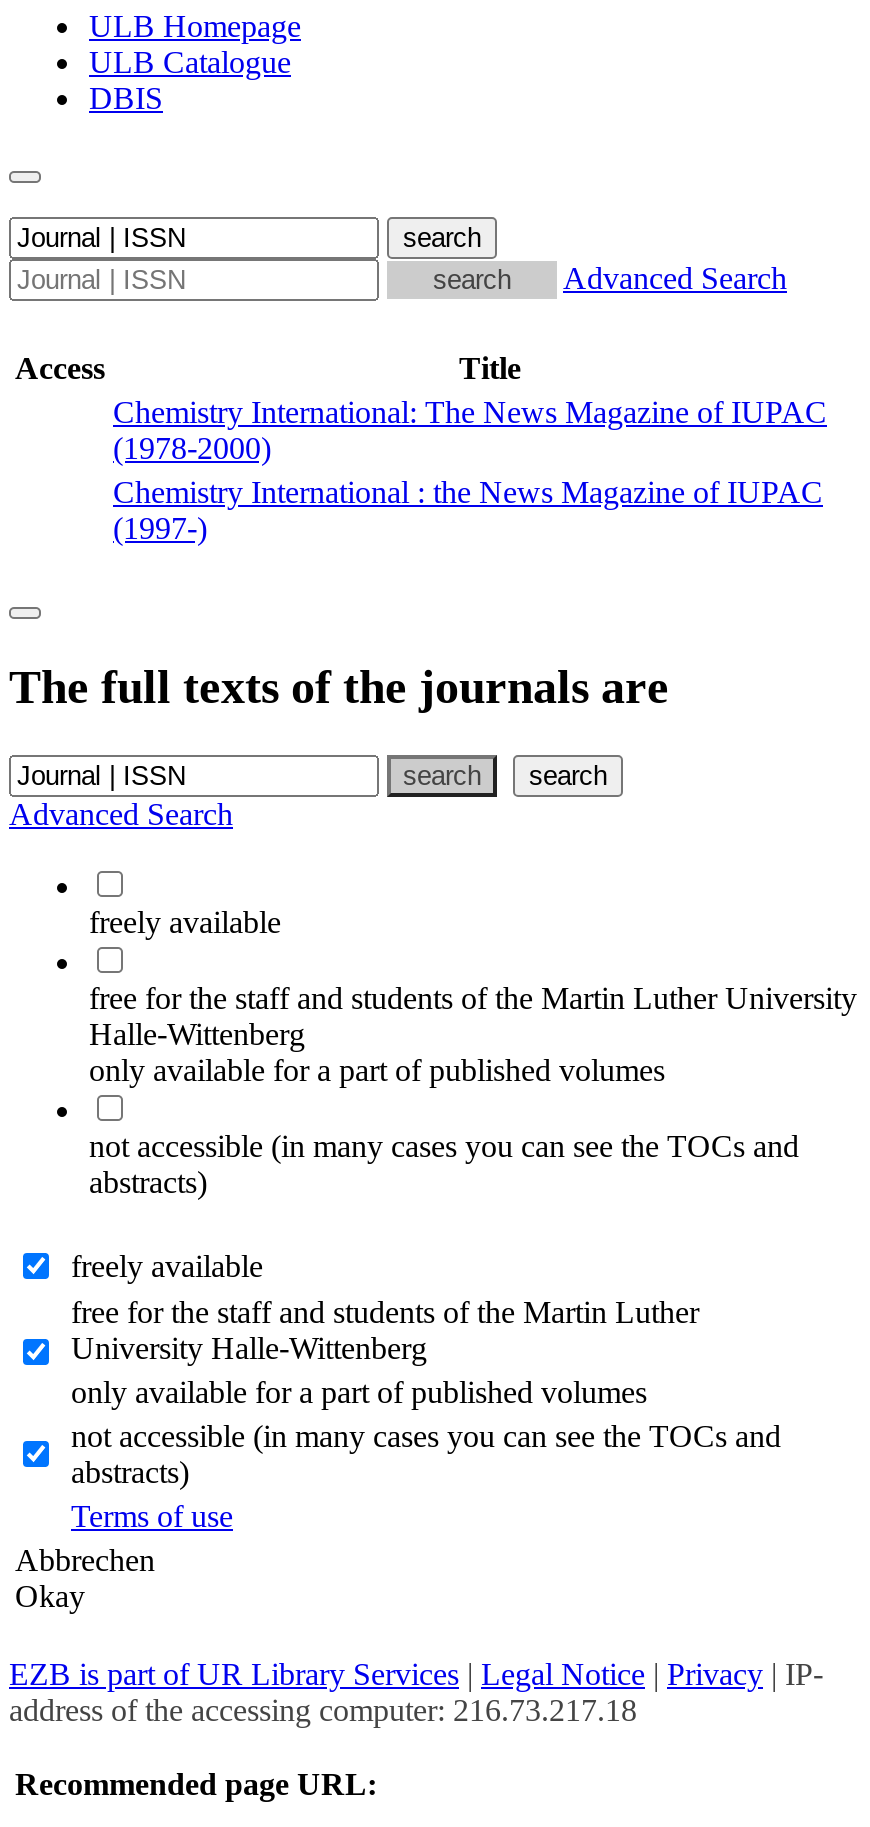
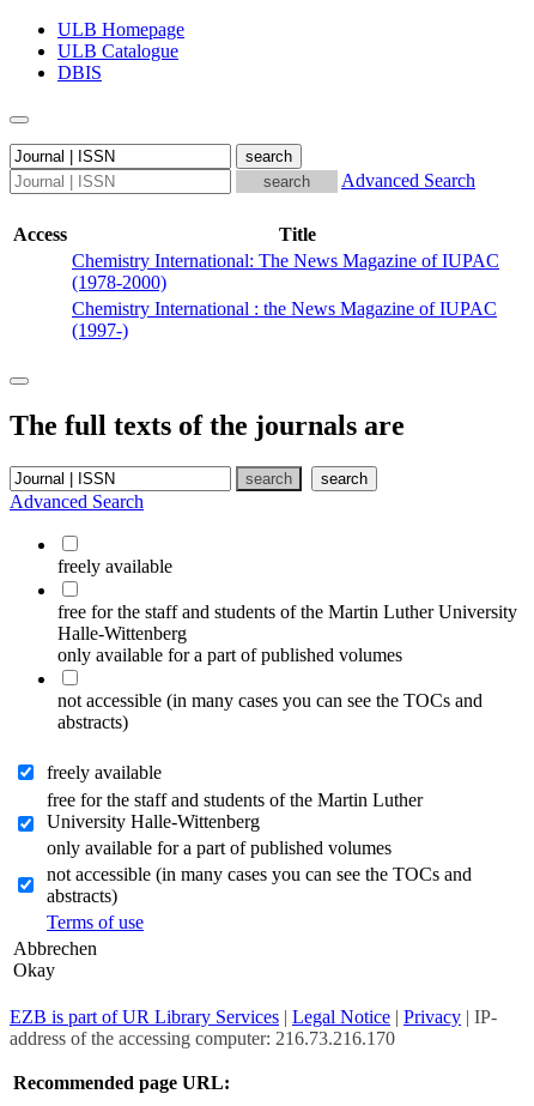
- address of the accessing computer: 216.73.217.18
+ address of the accessing computer: 216.73.216.170
